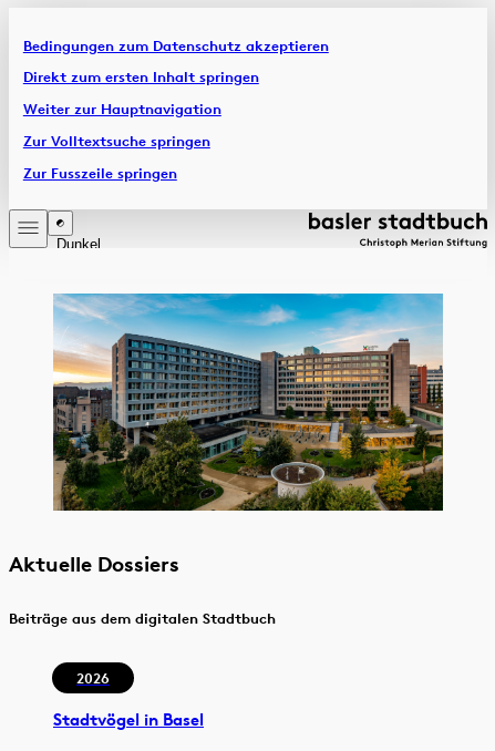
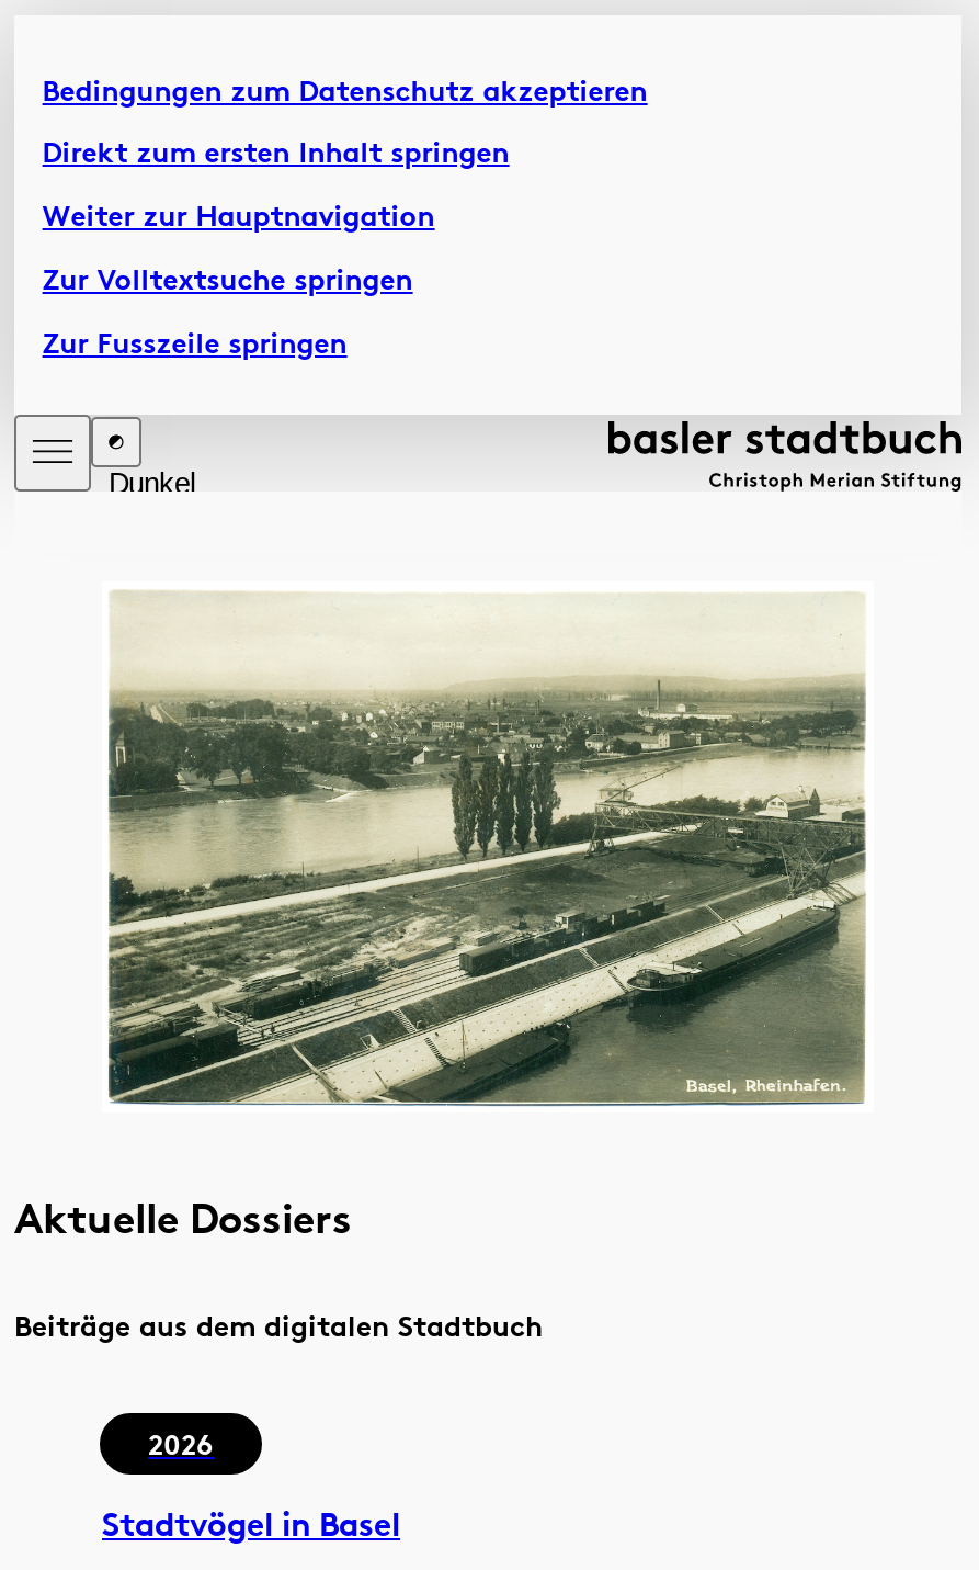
- [image]
+ [image]
